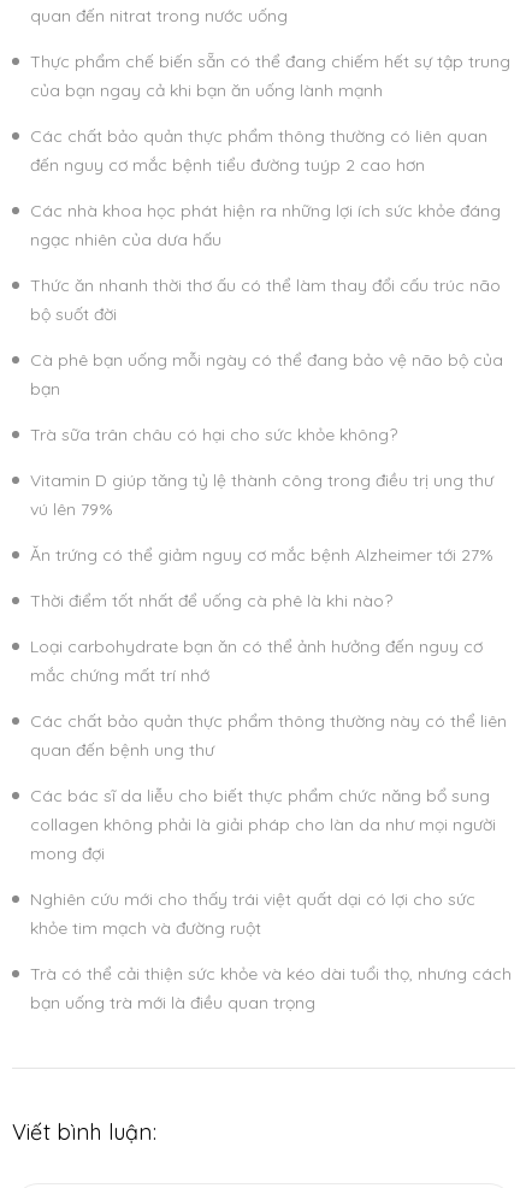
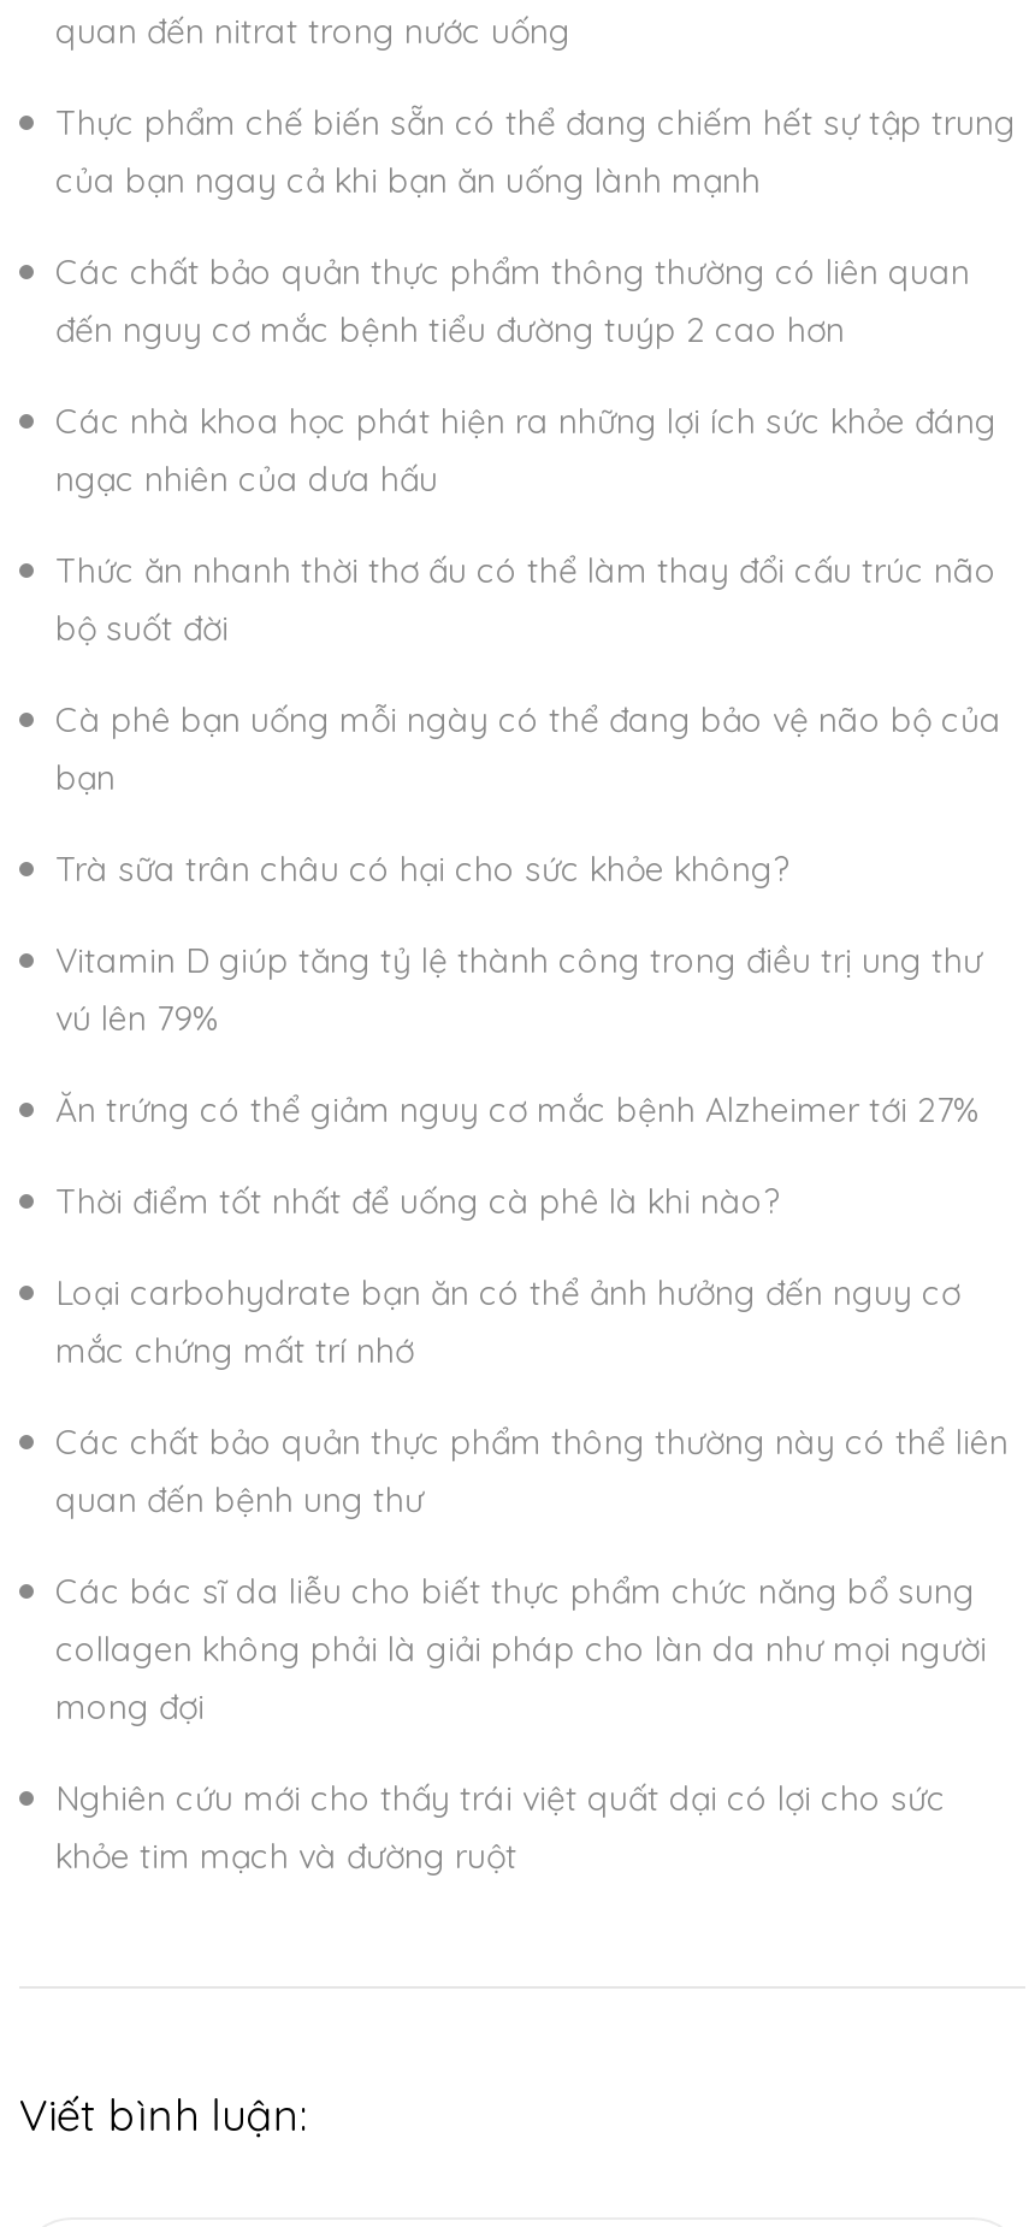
- Trà có thể cải thiện sức khỏe và kéo dài tuổi thọ, nhưng cách
- bạn uống trà mới là điều quan trọng
